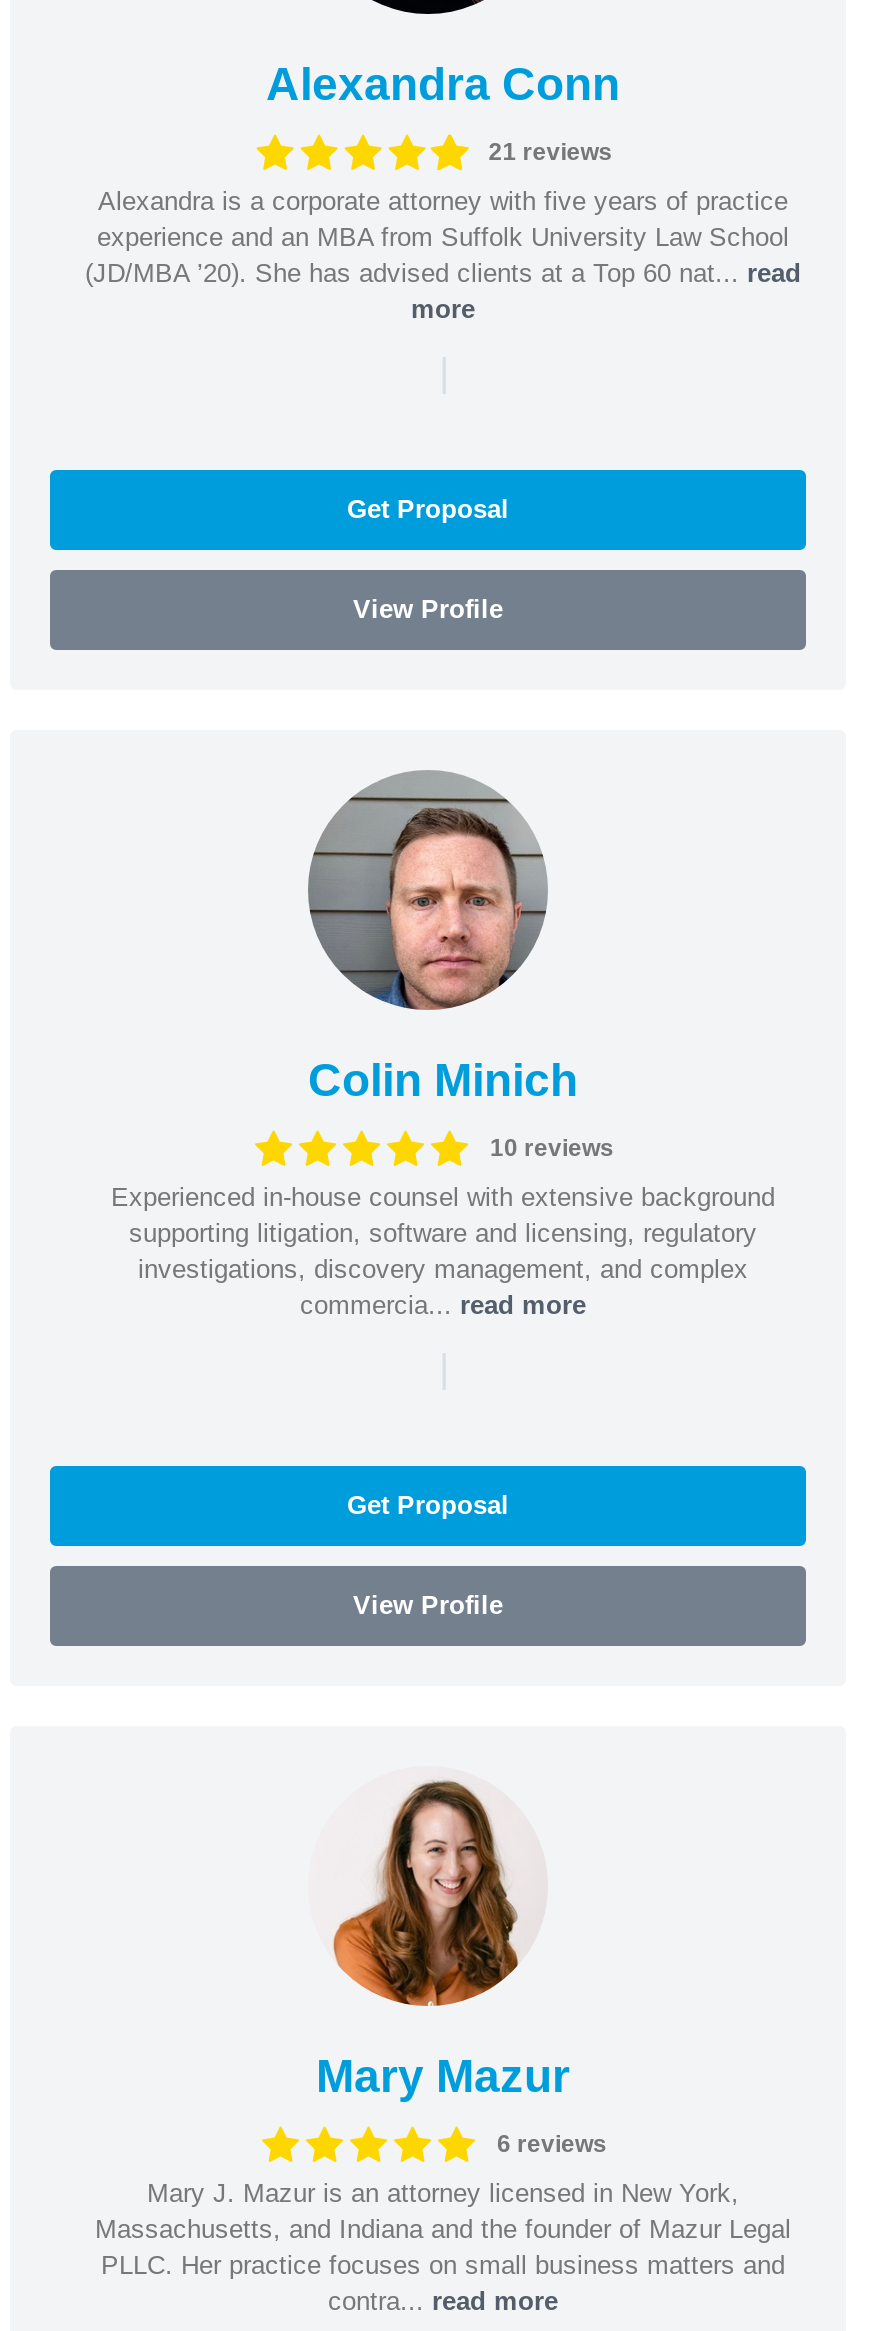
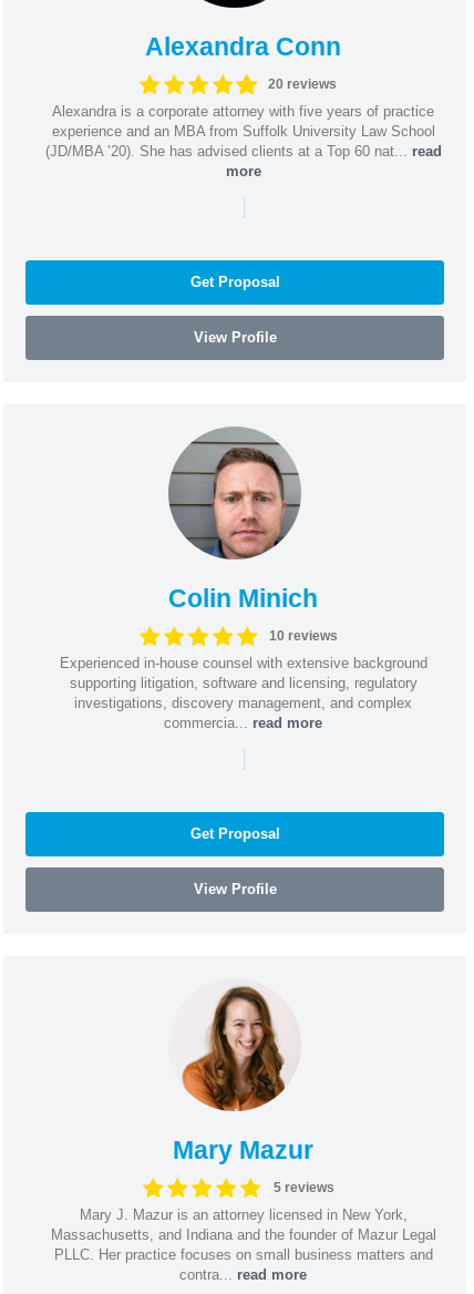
- 21 reviews
+ 20 reviews

- 6 reviews
+ 5 reviews
